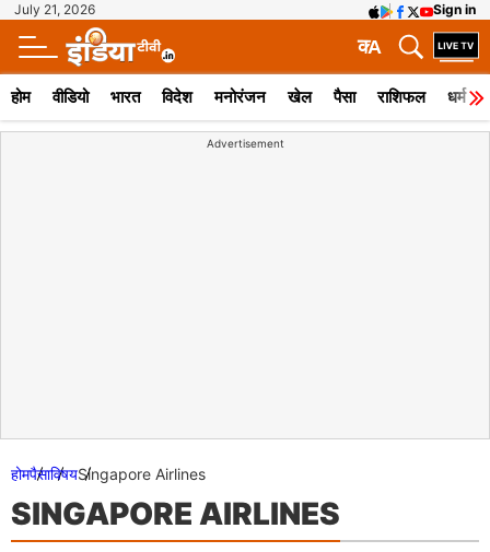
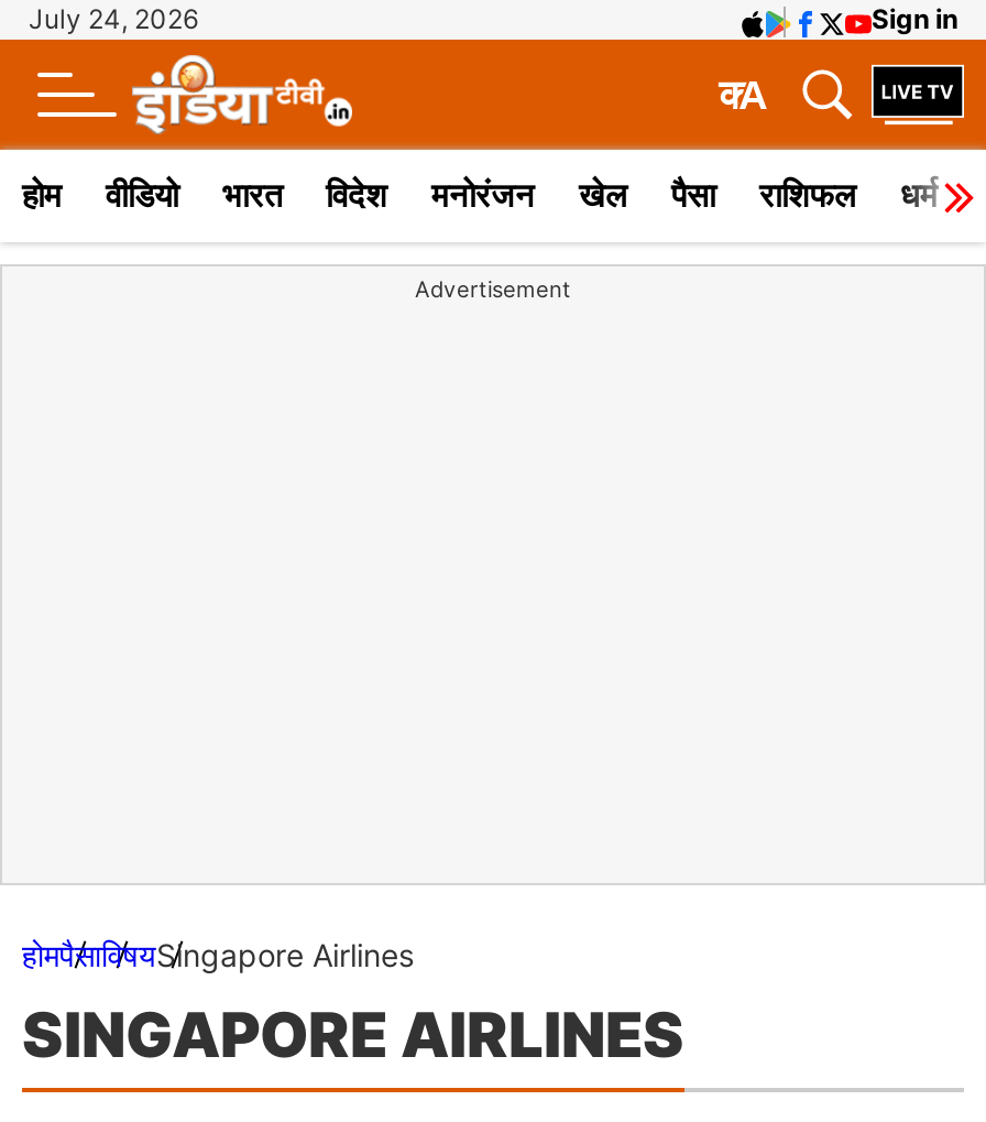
- July 21, 2026
+ July 24, 2026
